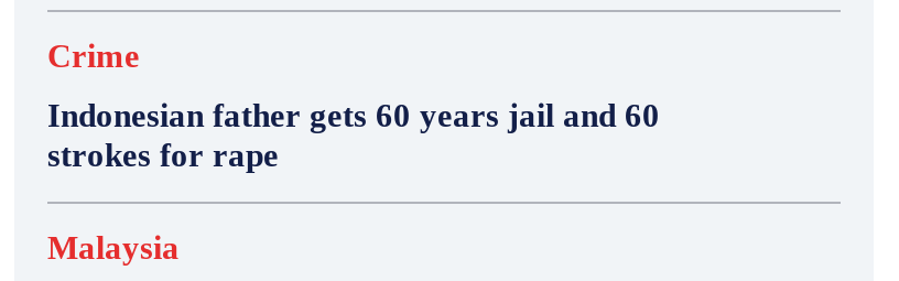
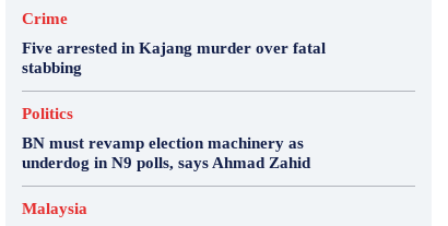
- Indonesian father gets 60 years jail and 60
- strokes for rape
+ Five arrested in Kajang murder over fatal
+ stabbing
+ Politics
+ BN must revamp election machinery as
+ underdog in N9 polls, says Ahmad Zahid
